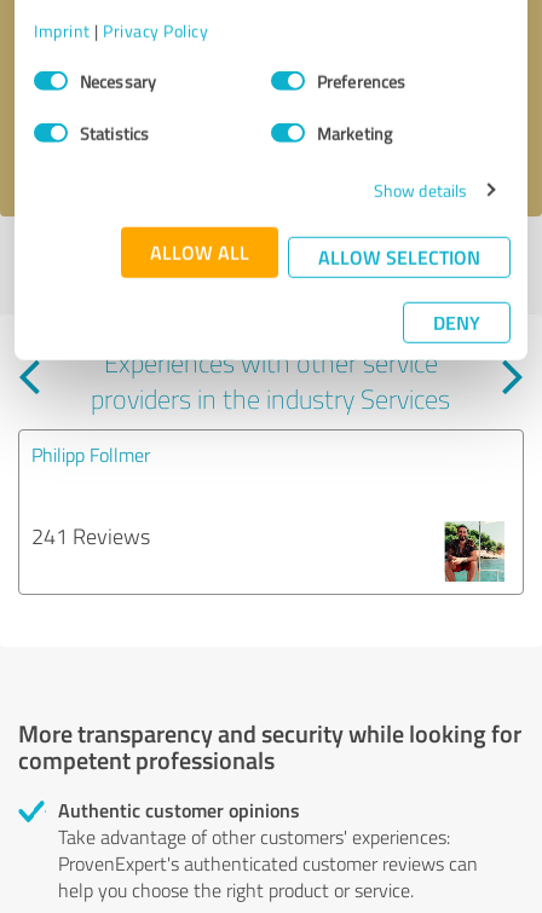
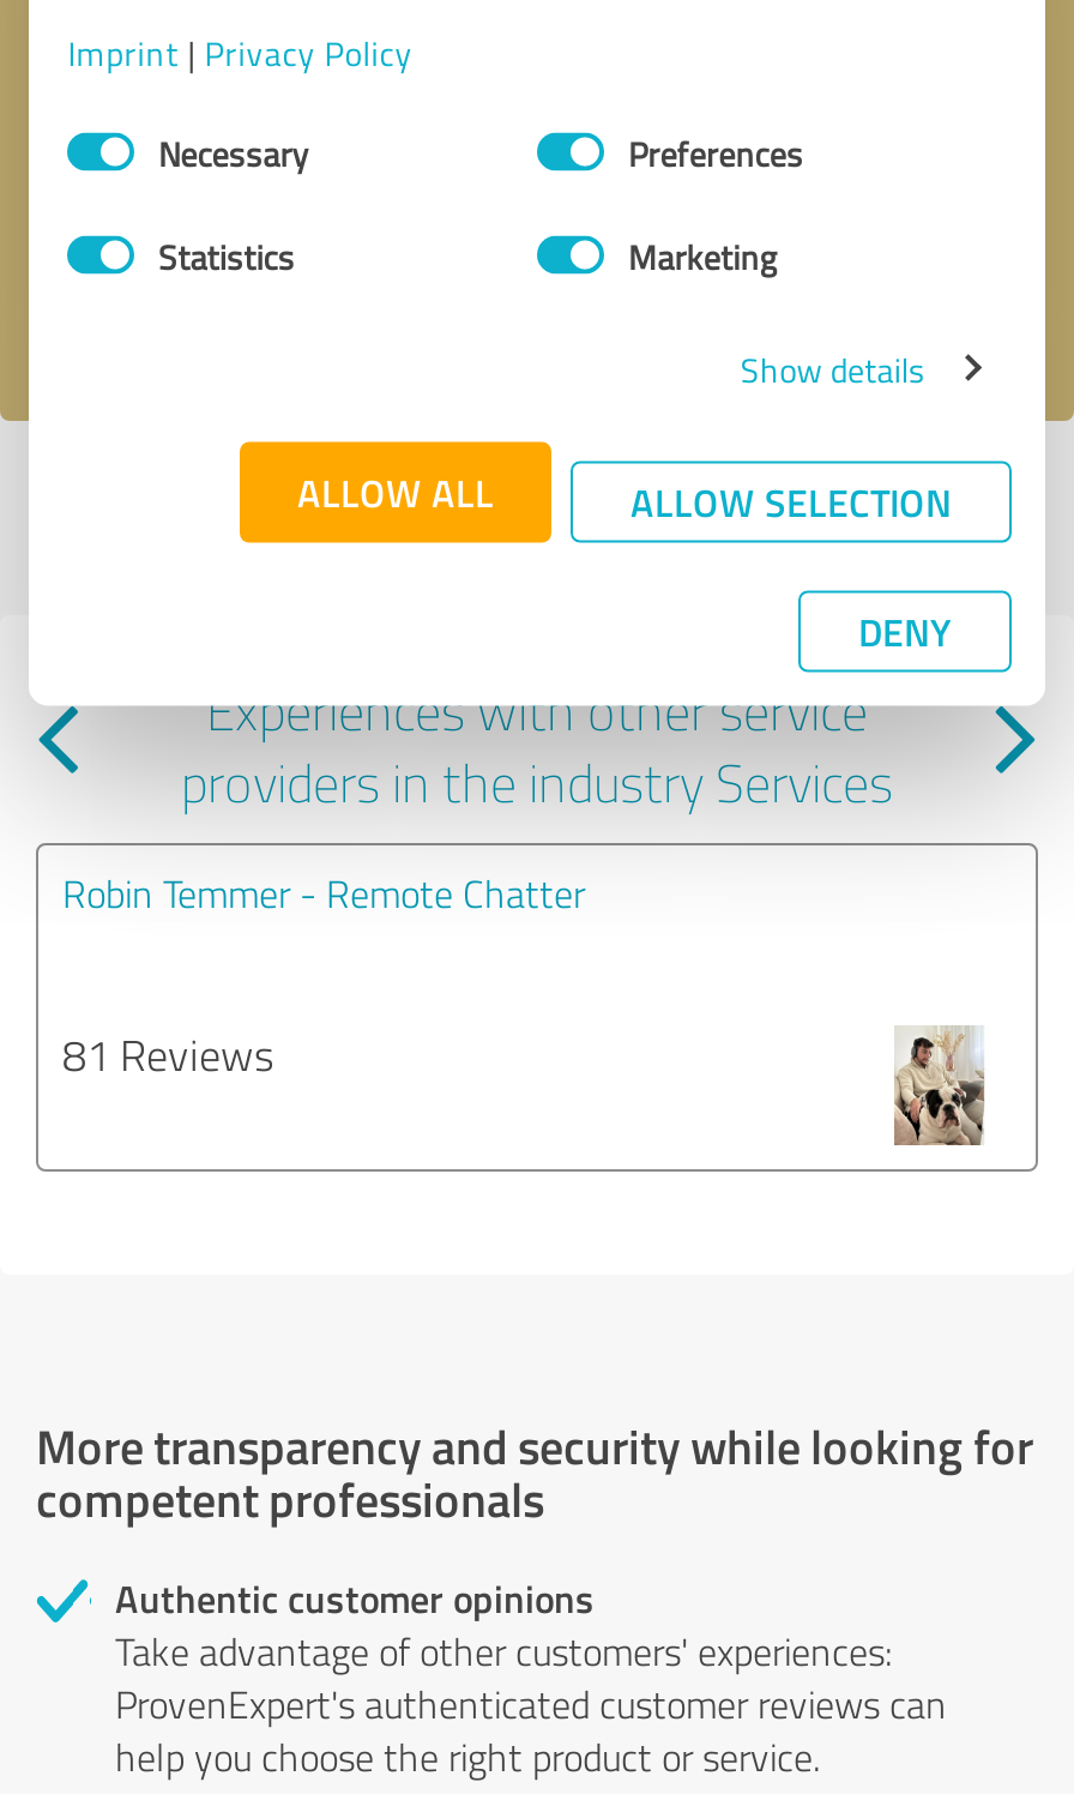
- Philipp Follmer
+ Robin Temmer - Remote Chatter

- 241 Reviews
+ 81 Reviews

- [image]
+ [image]
